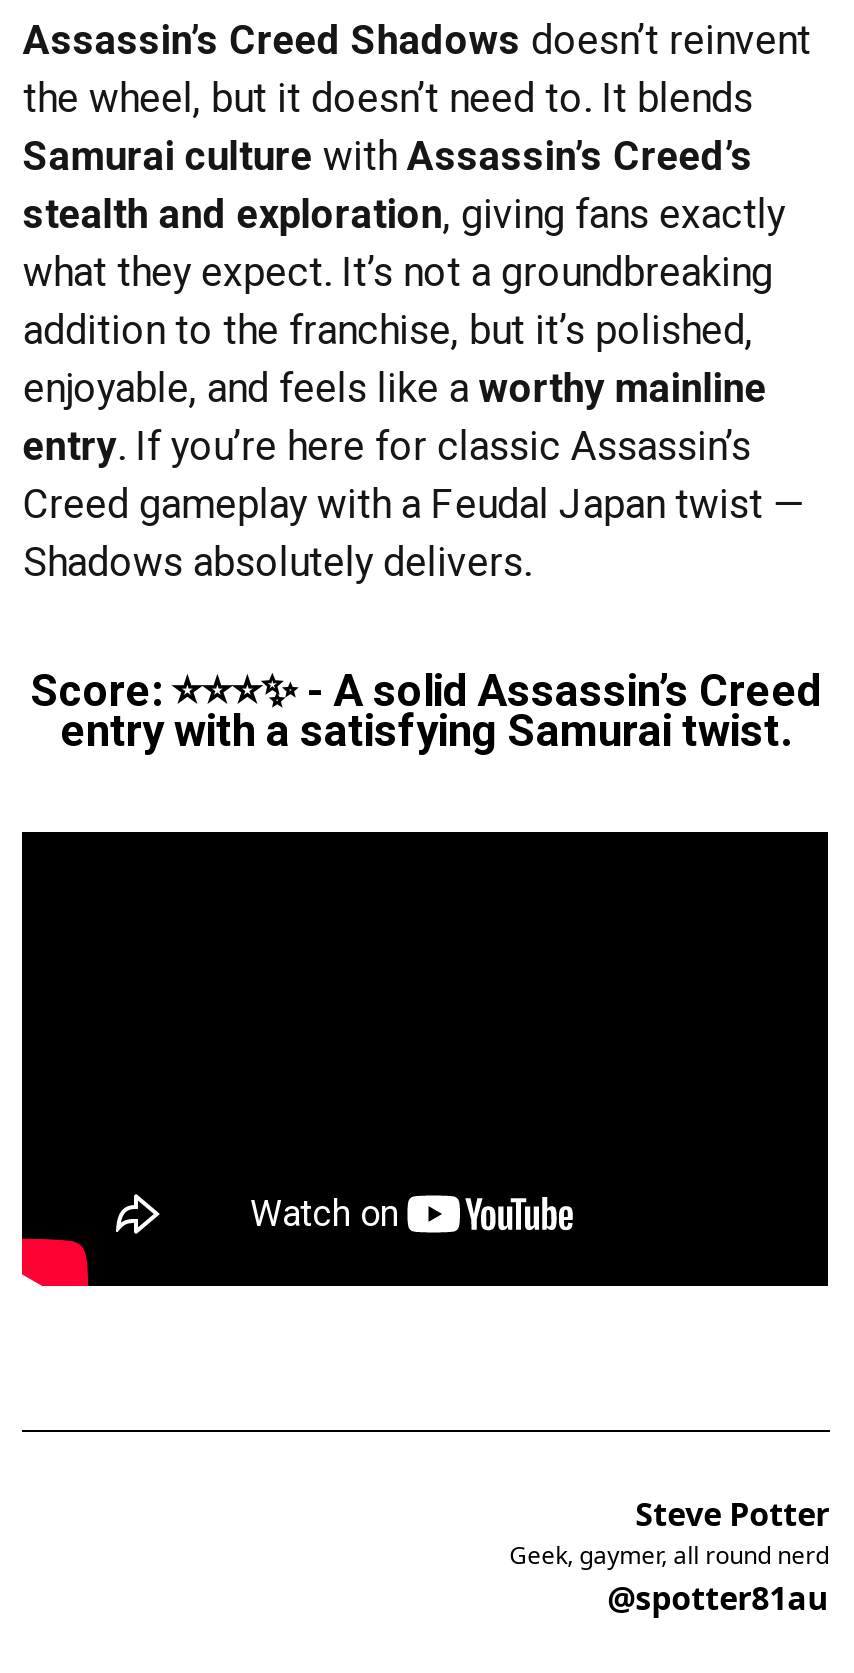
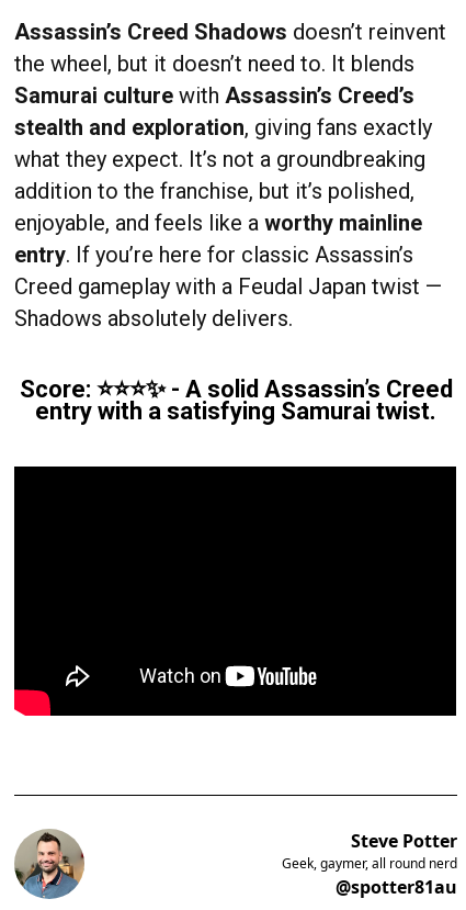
+ [image]
